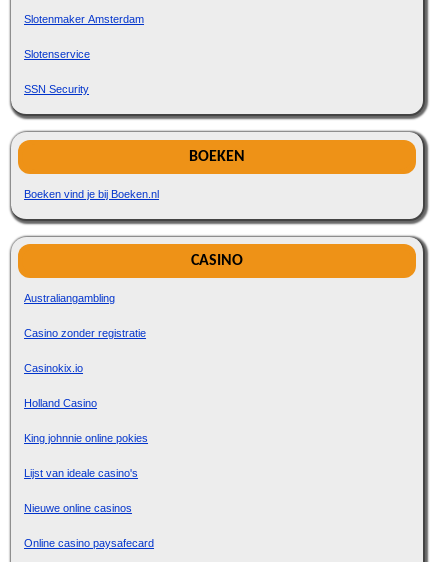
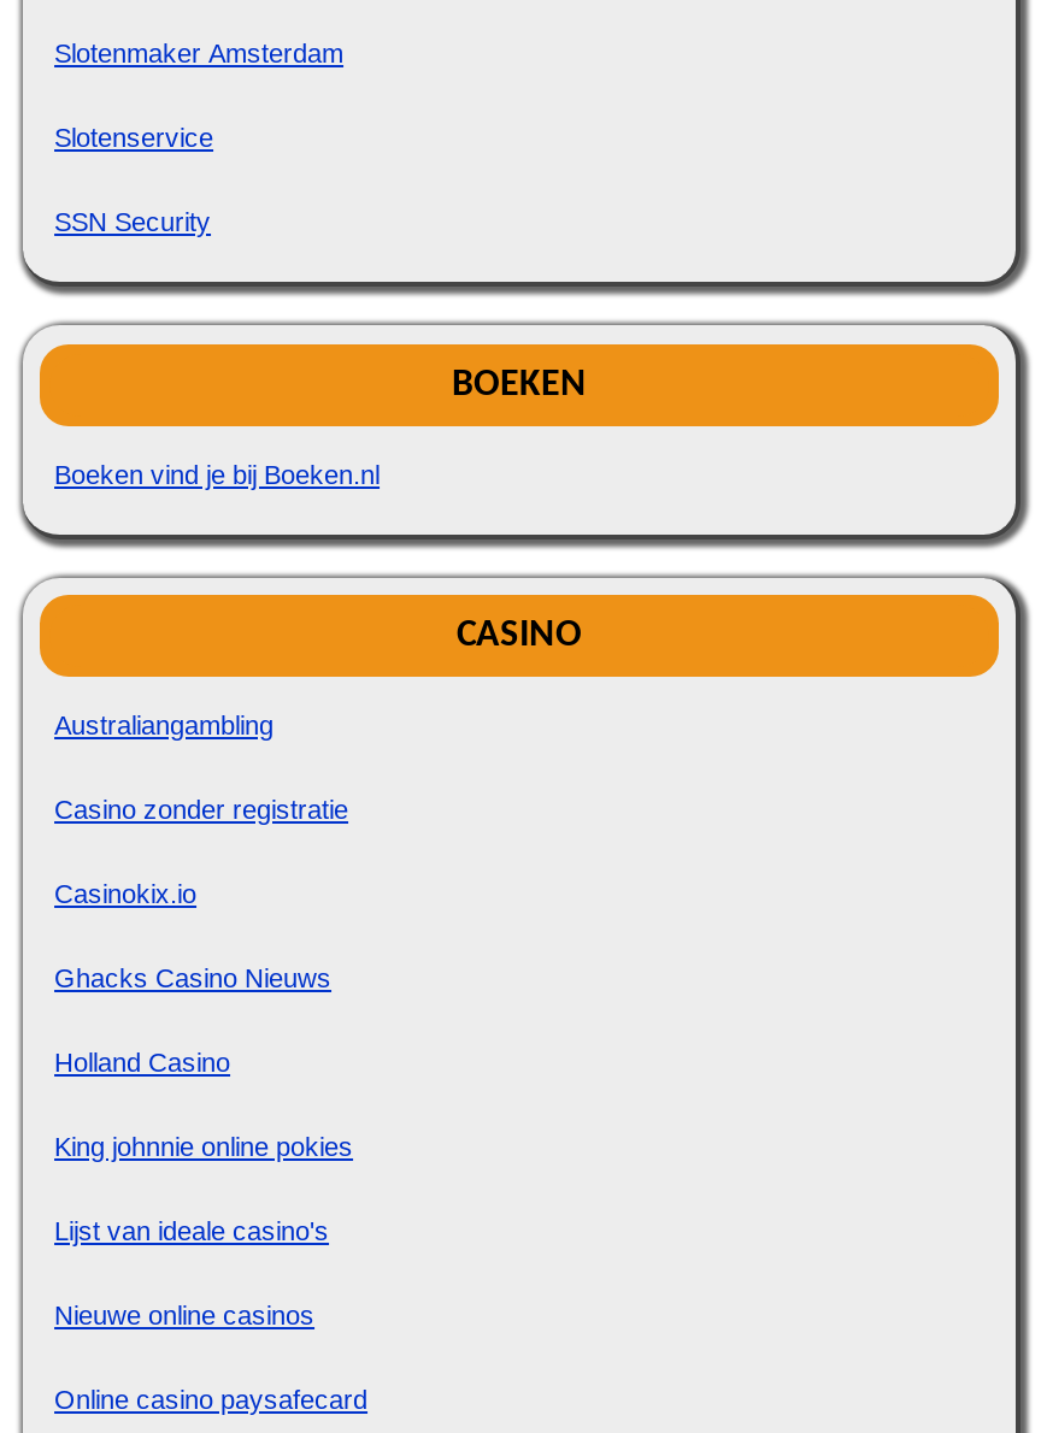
+ Ghacks Casino Nieuws
